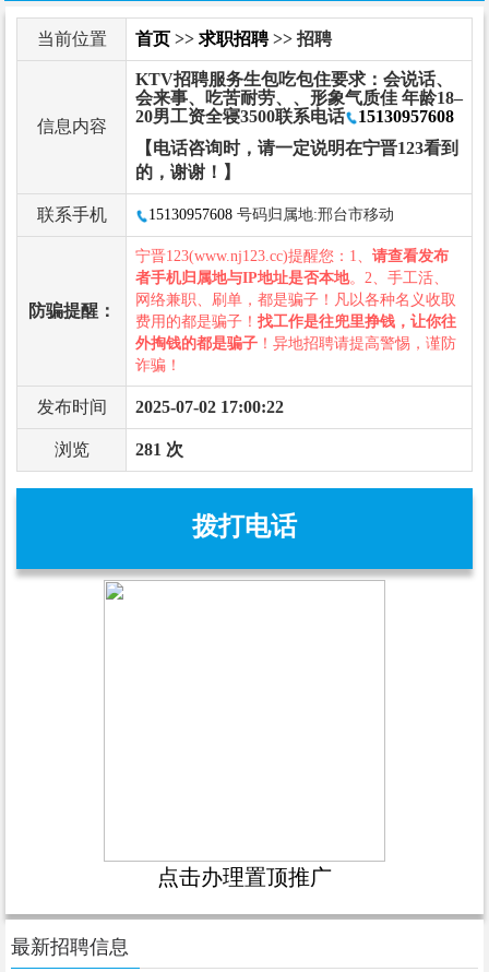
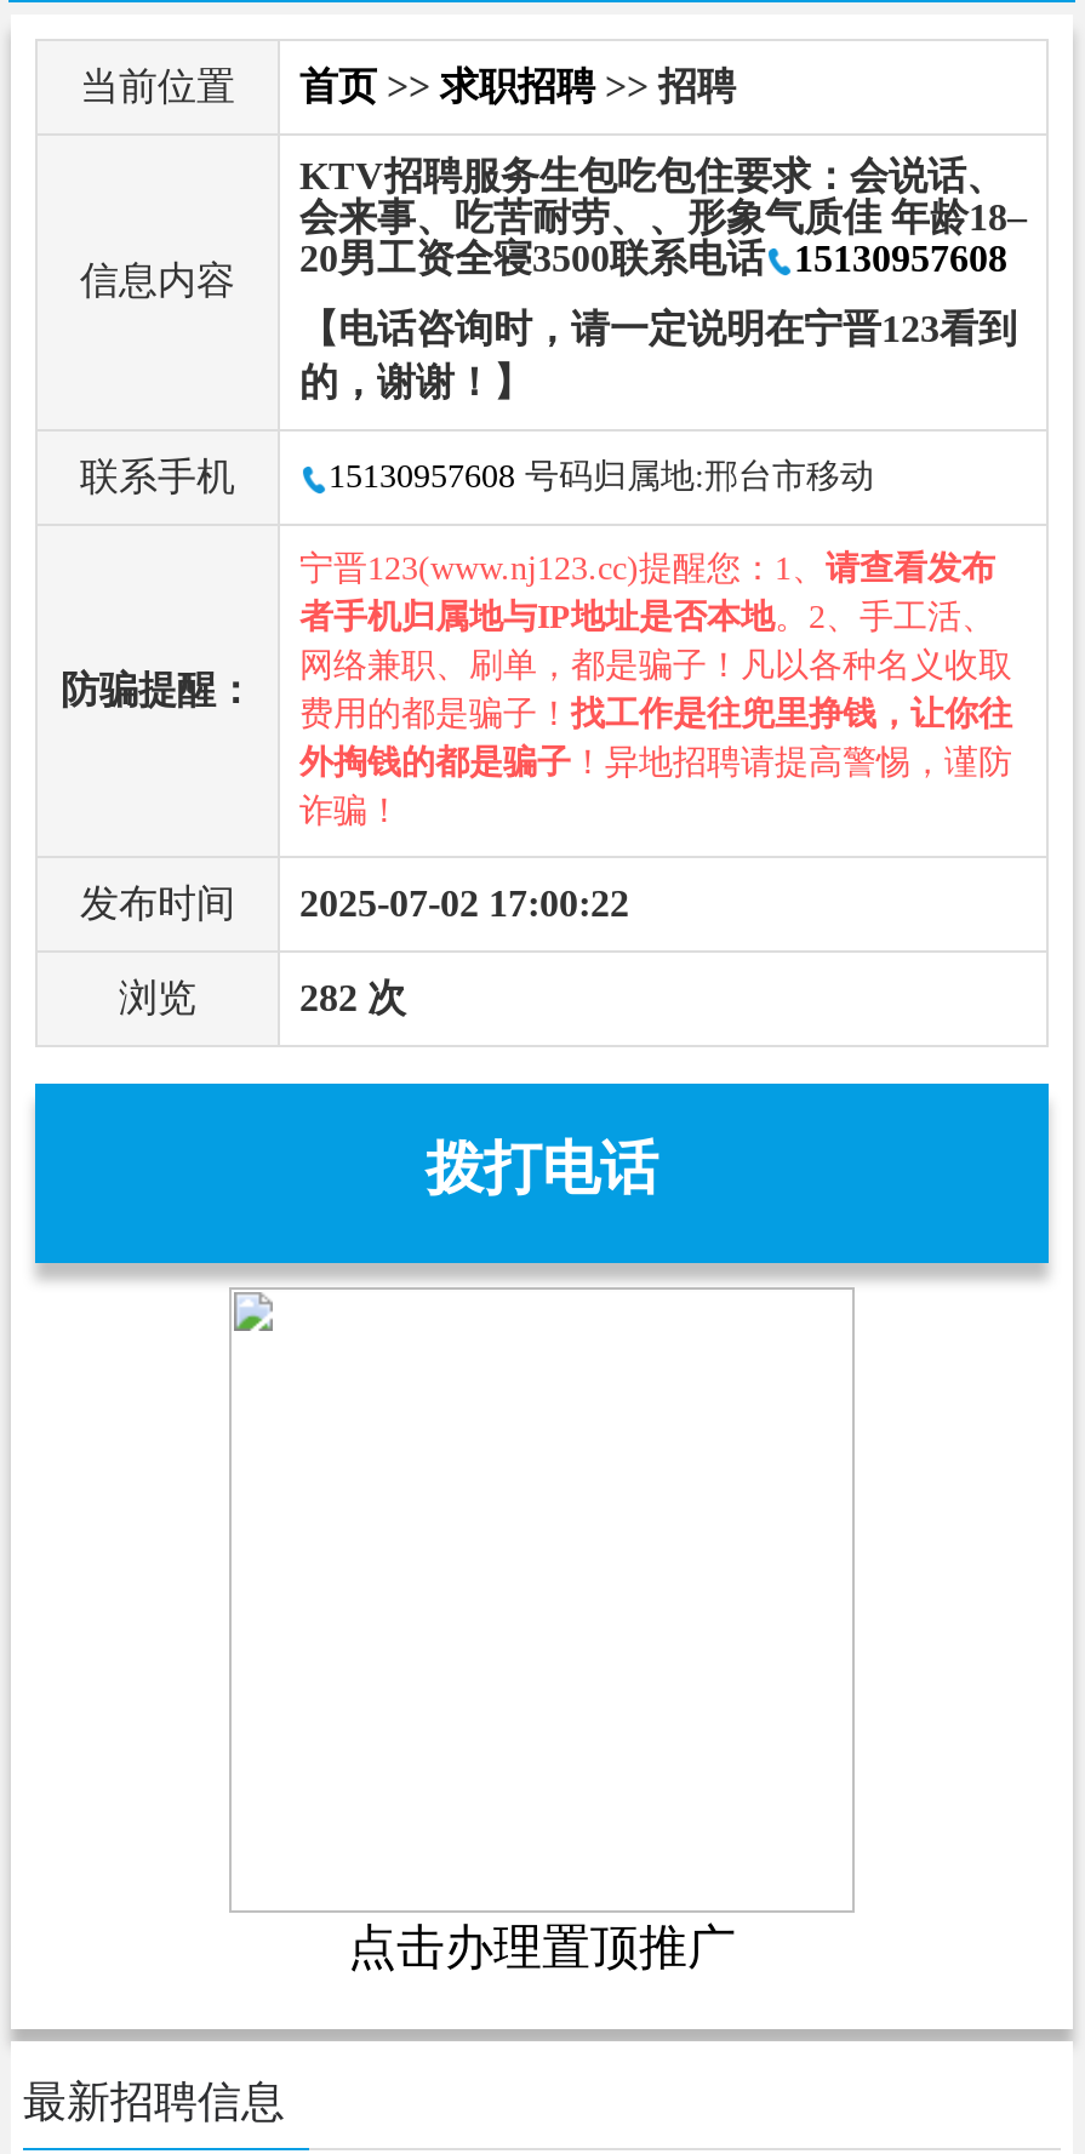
- 281 次
+ 282 次
